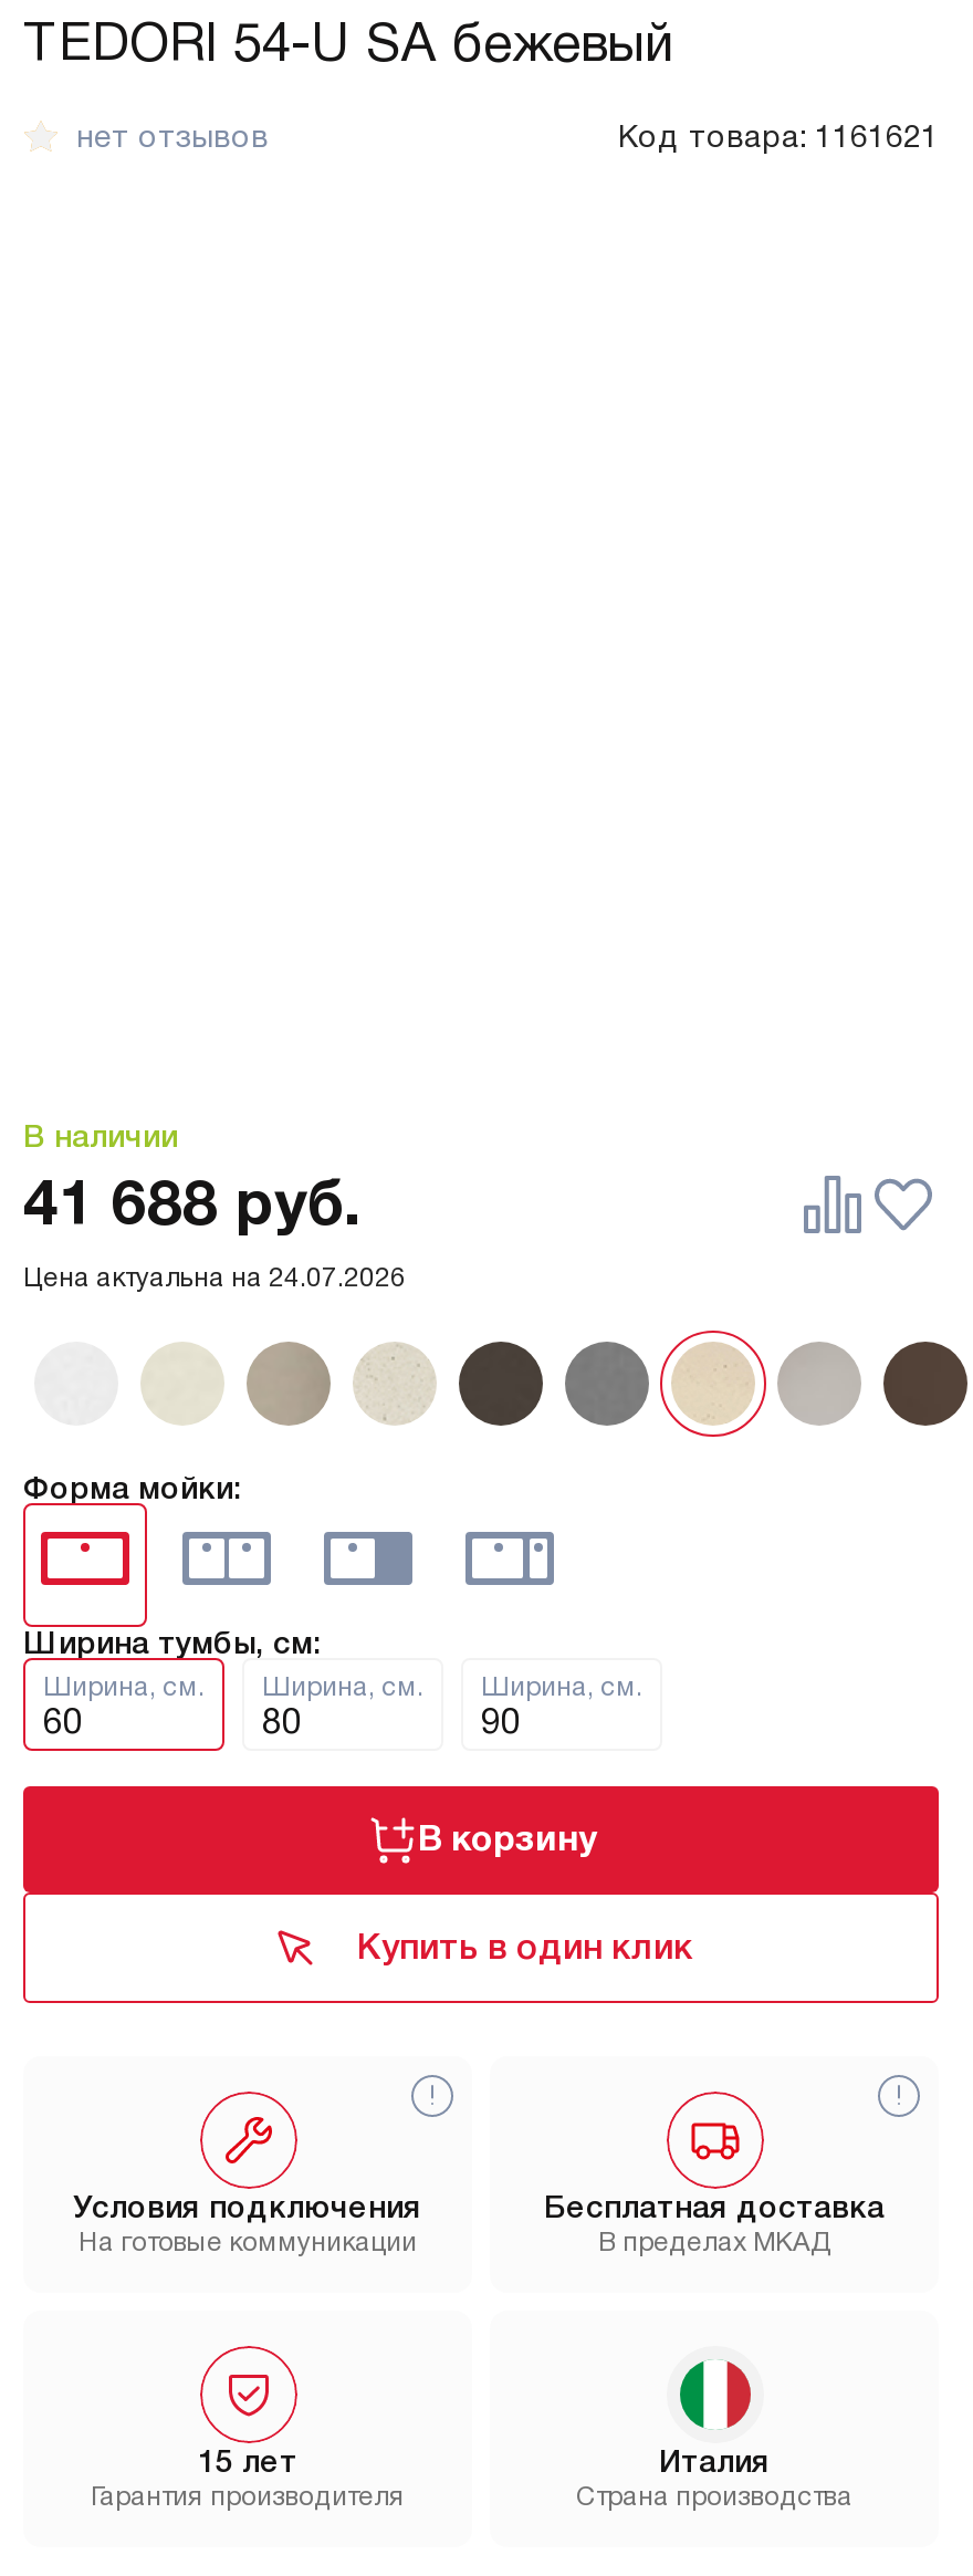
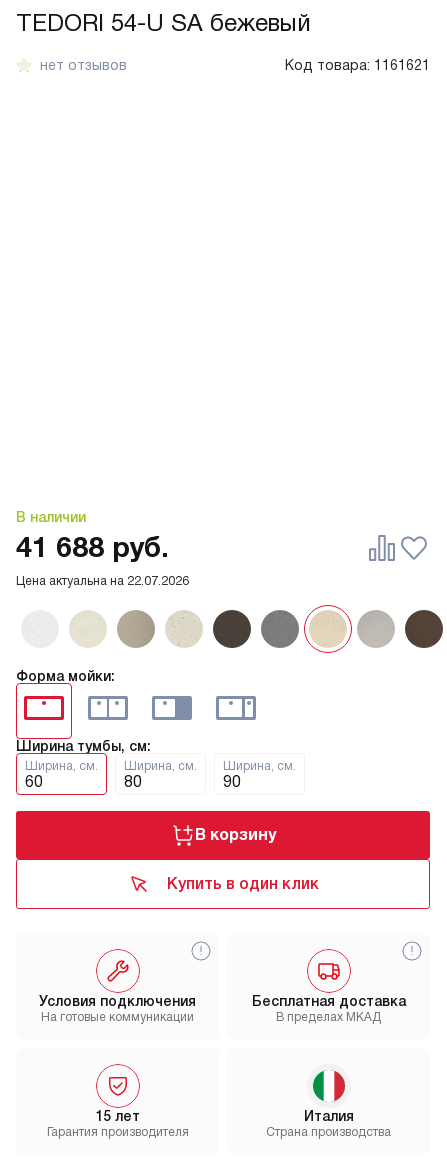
- Цена актуальна на 24.07.2026
+ Цена актуальна на 22.07.2026
